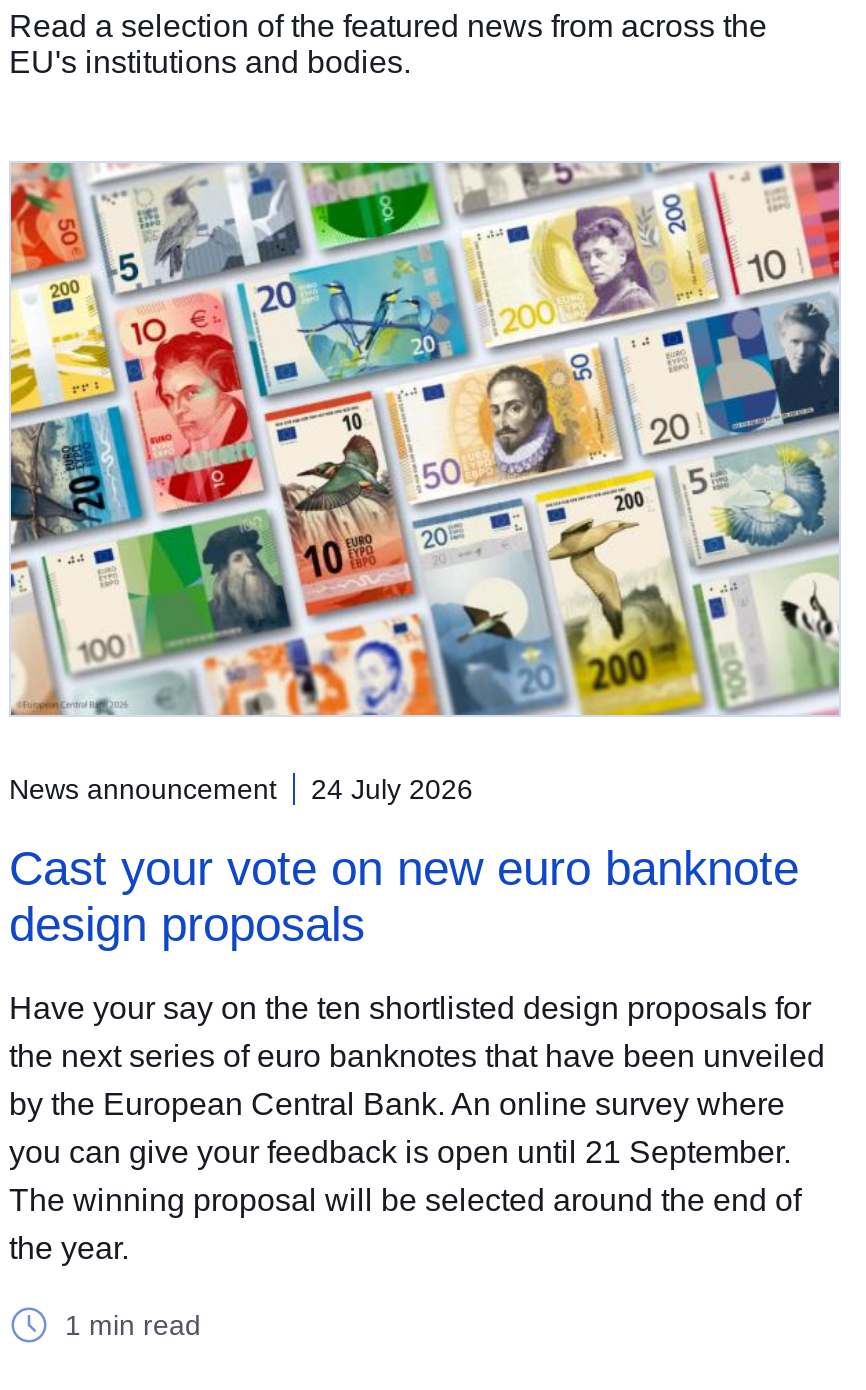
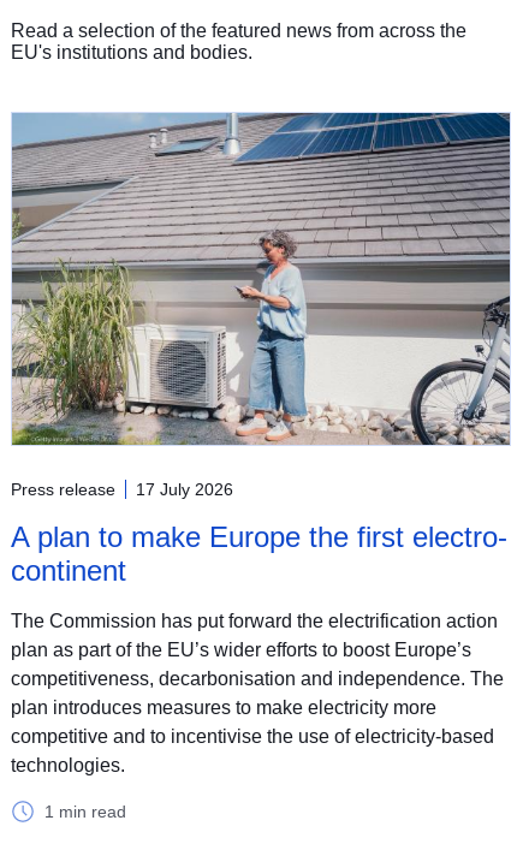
- [image]
- News announcement
- 24 July 2026
+ [image]
+ Press release
+ 17 July 2026

- Cast your vote on new euro banknote
- design proposals
+ A plan to make Europe the first electro-
+ continent

- Have your say on the ten shortlisted design proposals for
- the next series of euro banknotes that have been unveiled
- by the European Central Bank. An online survey where
- you can give your feedback is open until 21 September.
- The winning proposal will be selected around the end of
- the year.
+ The Commission has put forward the electrification action
+ plan as part of the EU’s wider efforts to boost Europe’s
+ competitiveness, decarbonisation and independence. The
+ plan introduces measures to make electricity more
+ competitive and to incentivise the use of electricity-based
+ technologies.
